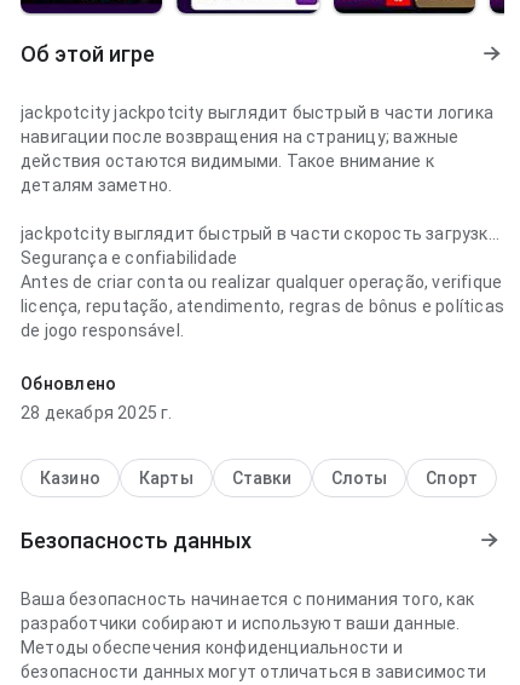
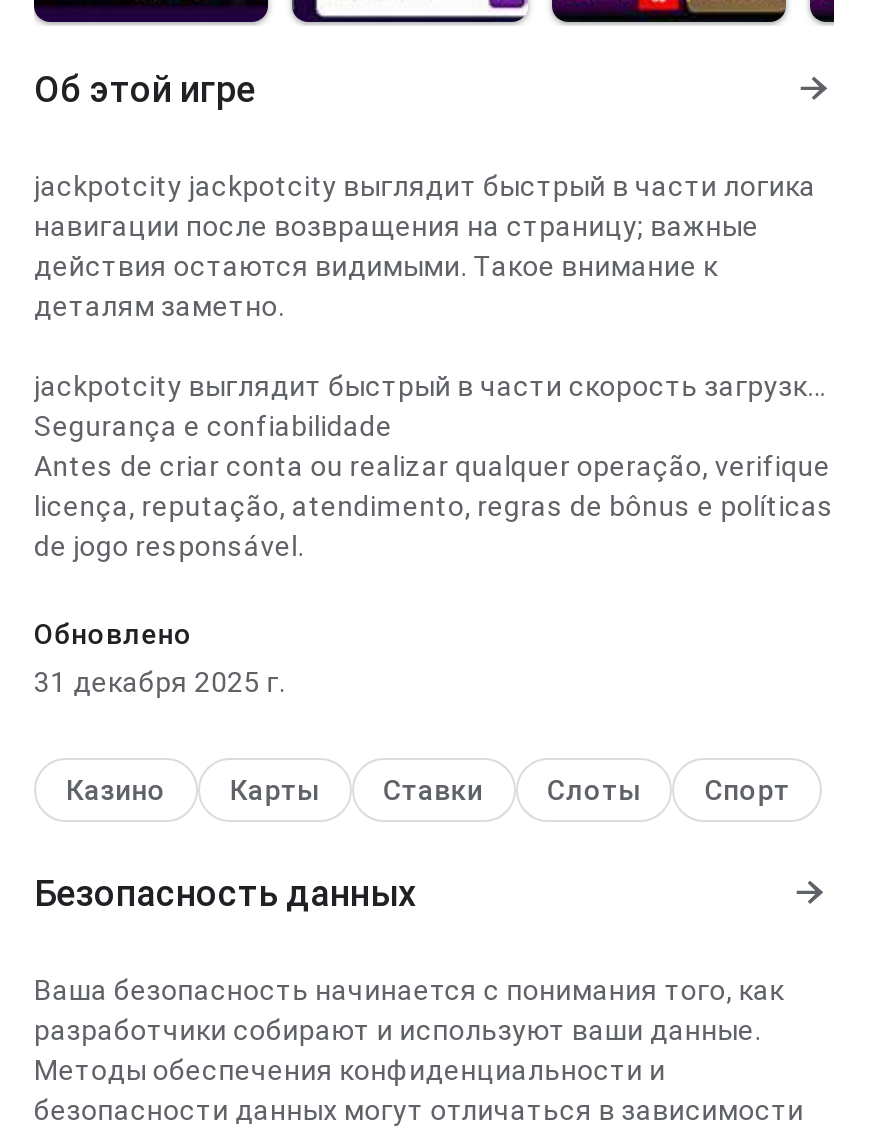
- 28 декабря 2025 г.
+ 31 декабря 2025 г.
